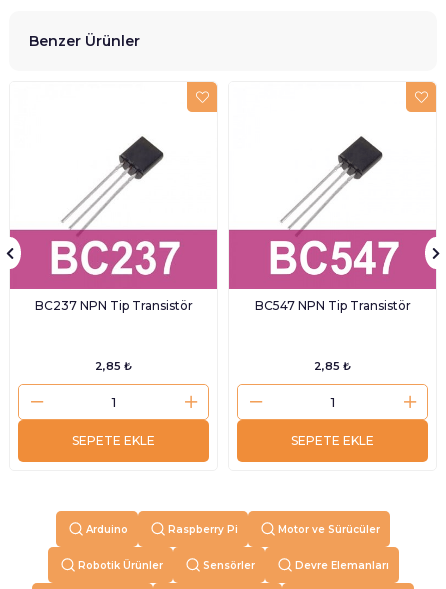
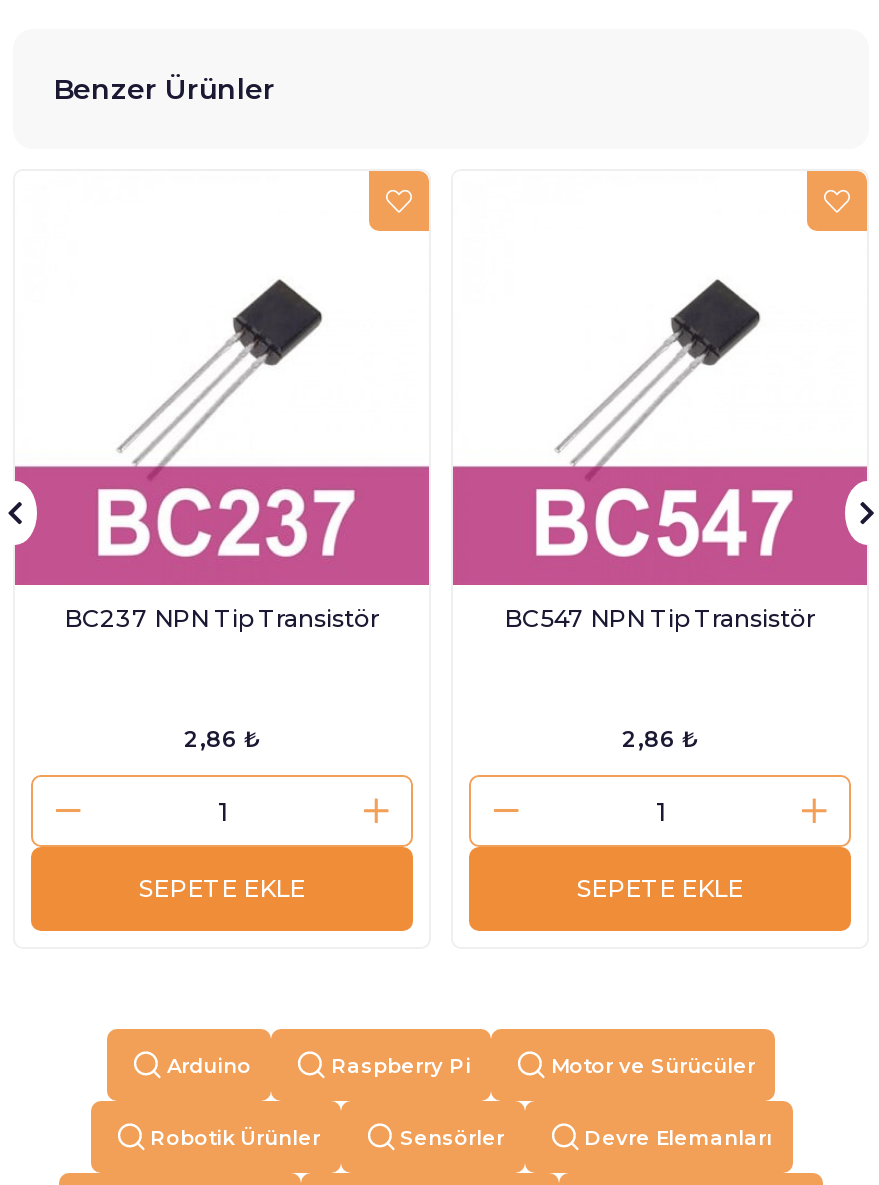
- 2,85 ₺
+ 2,86 ₺

- 2,85 ₺
+ 2,86 ₺
